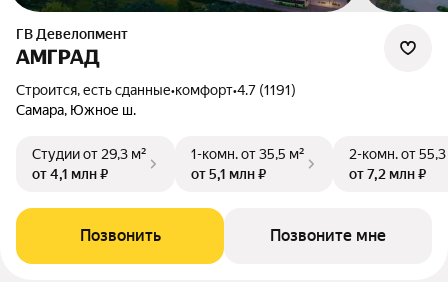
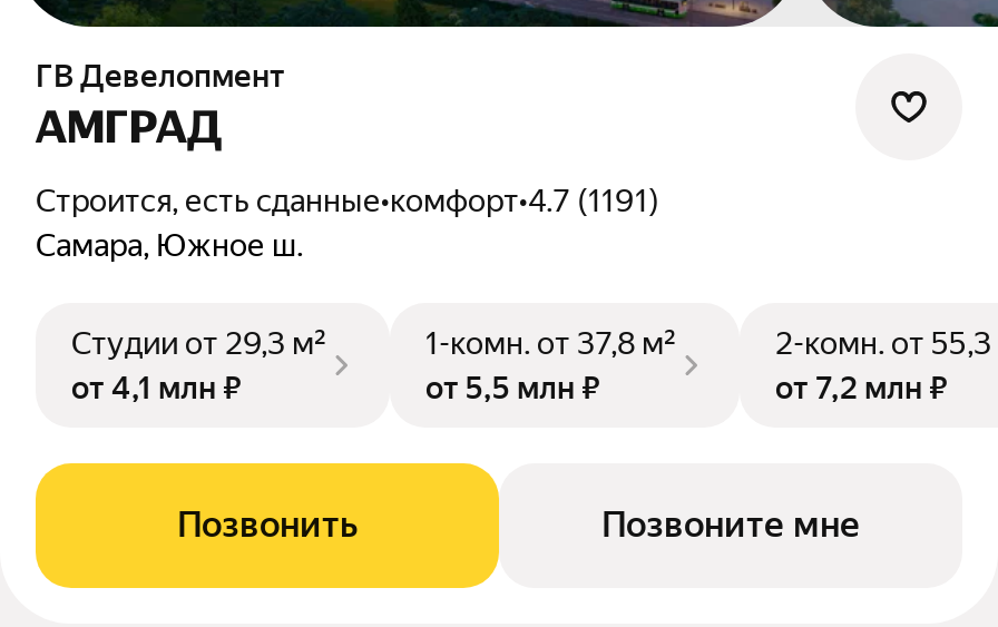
- 1-комн. от 35,5 м²
+ 1-комн. от 37,8 м²

- от 5,1 млн ₽
+ от 5,5 млн ₽
